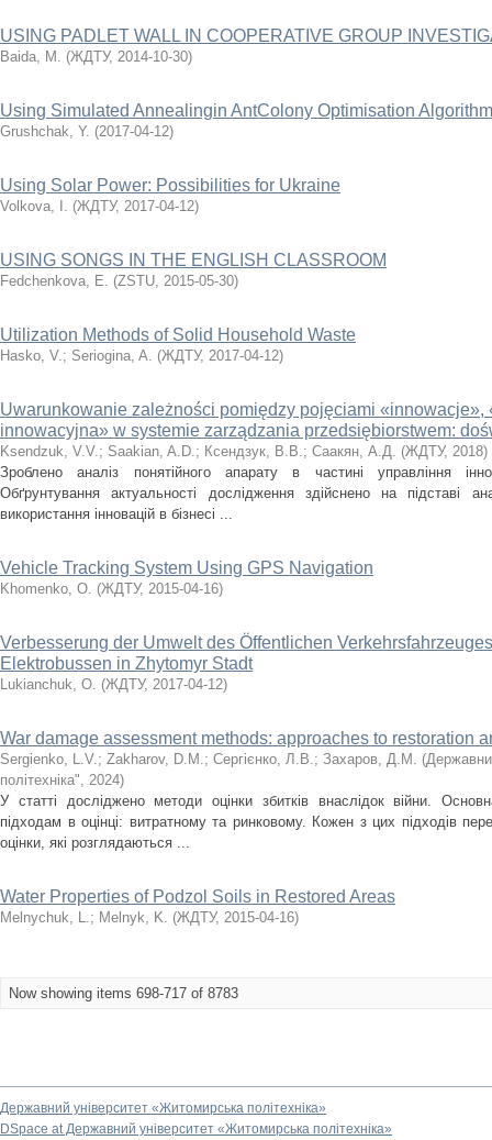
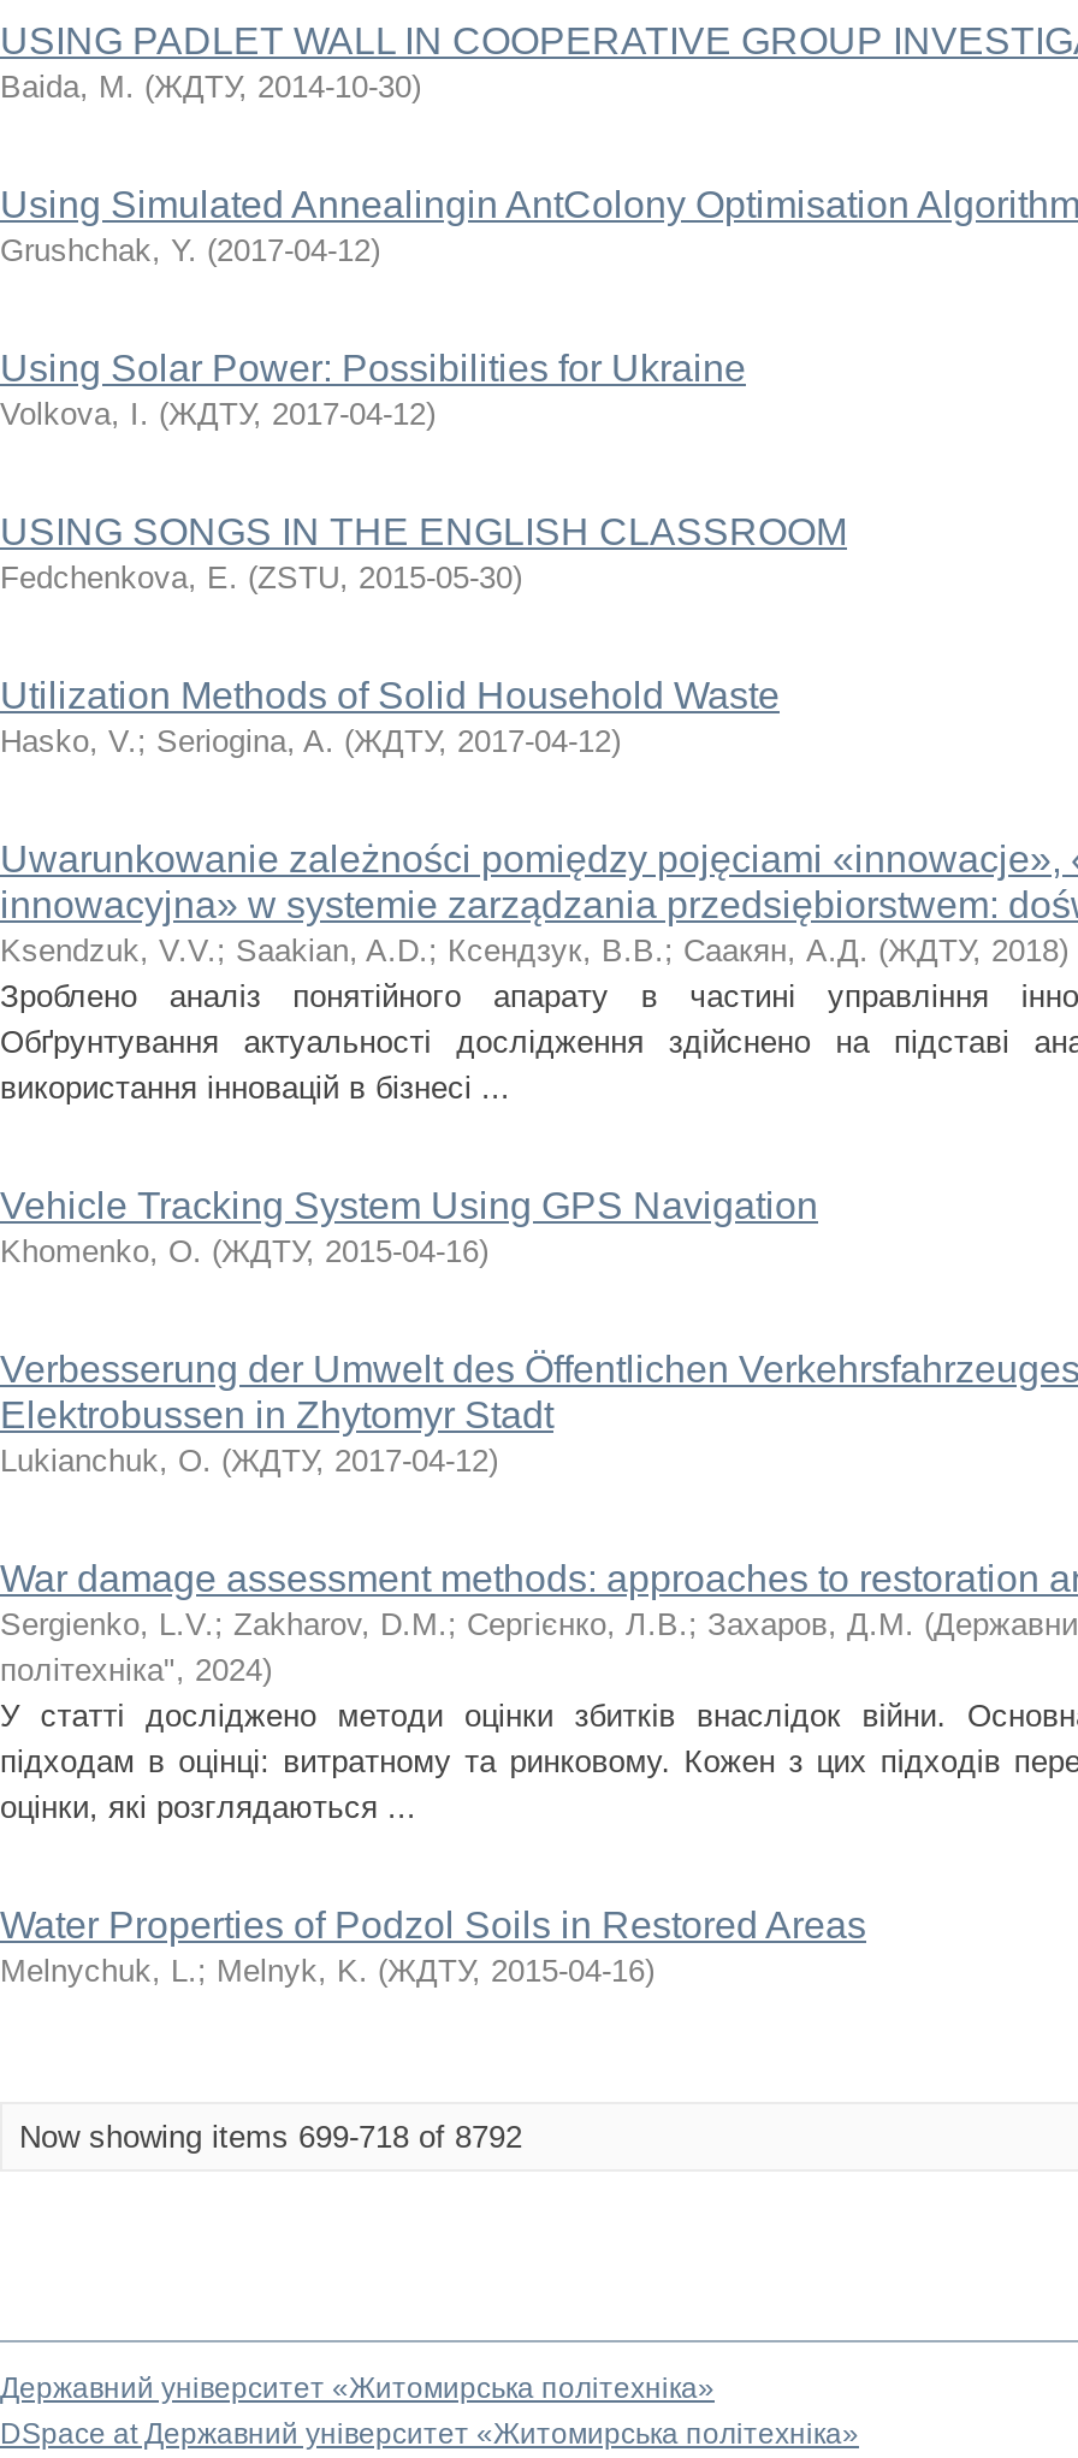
- Now showing items 698-717 of 8783
+ Now showing items 699-718 of 8792
